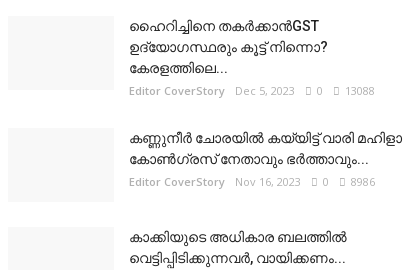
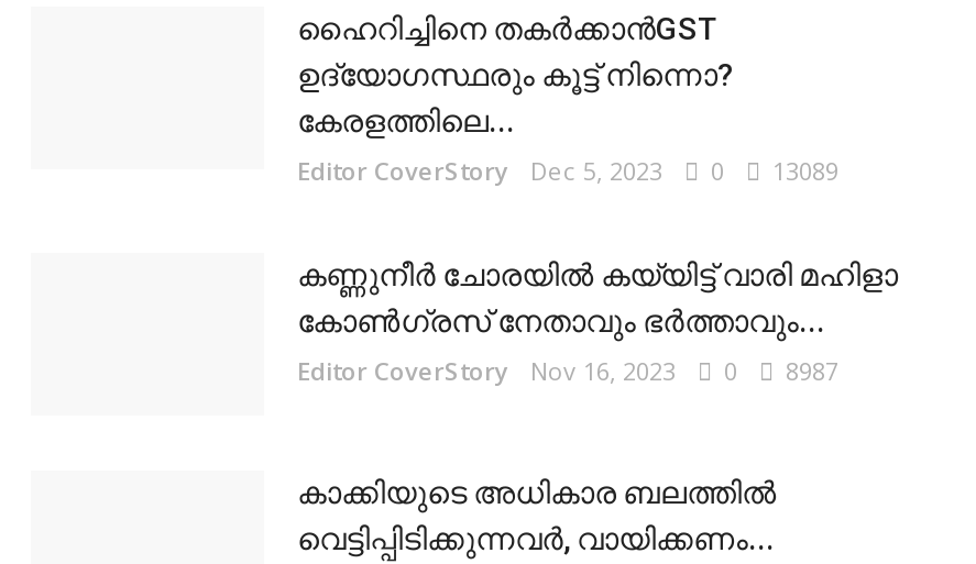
- Editor CoverStory Dec 5, 2023 0 13088
+ Editor CoverStory Dec 5, 2023 0 13089

- Editor CoverStory Nov 16, 2023 0 8986
+ Editor CoverStory Nov 16, 2023 0 8987
